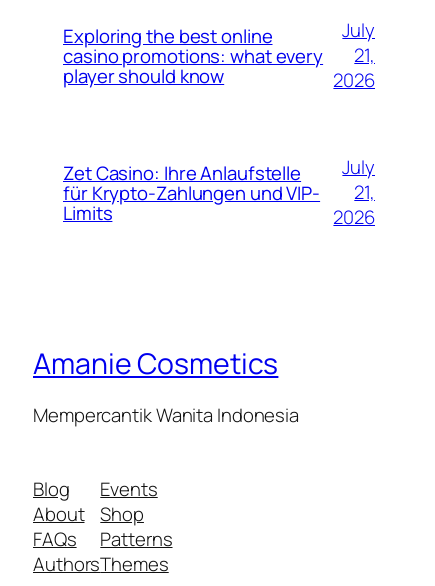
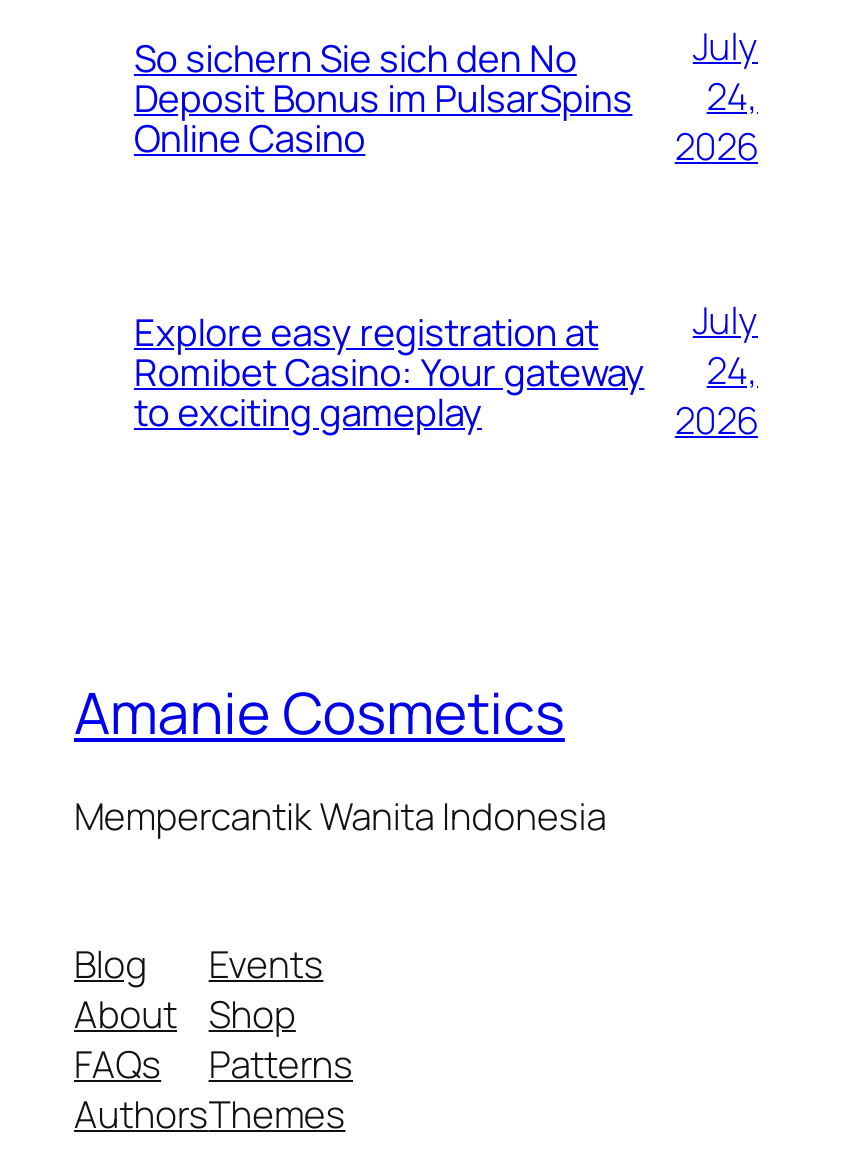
- Exploring the best online
- casino promotions: what every
- player should know
+ So sichern Sie sich den No
+ Deposit Bonus im PulsarSpins
+ Online Casino

- 21,
+ 24,

- Zet Casino: Ihre Anlaufstelle
- für Krypto-Zahlungen und VIP-
- Limits
+ Explore easy registration at
+ Romibet Casino: Your gateway
+ to exciting gameplay

- 21,
+ 24,
